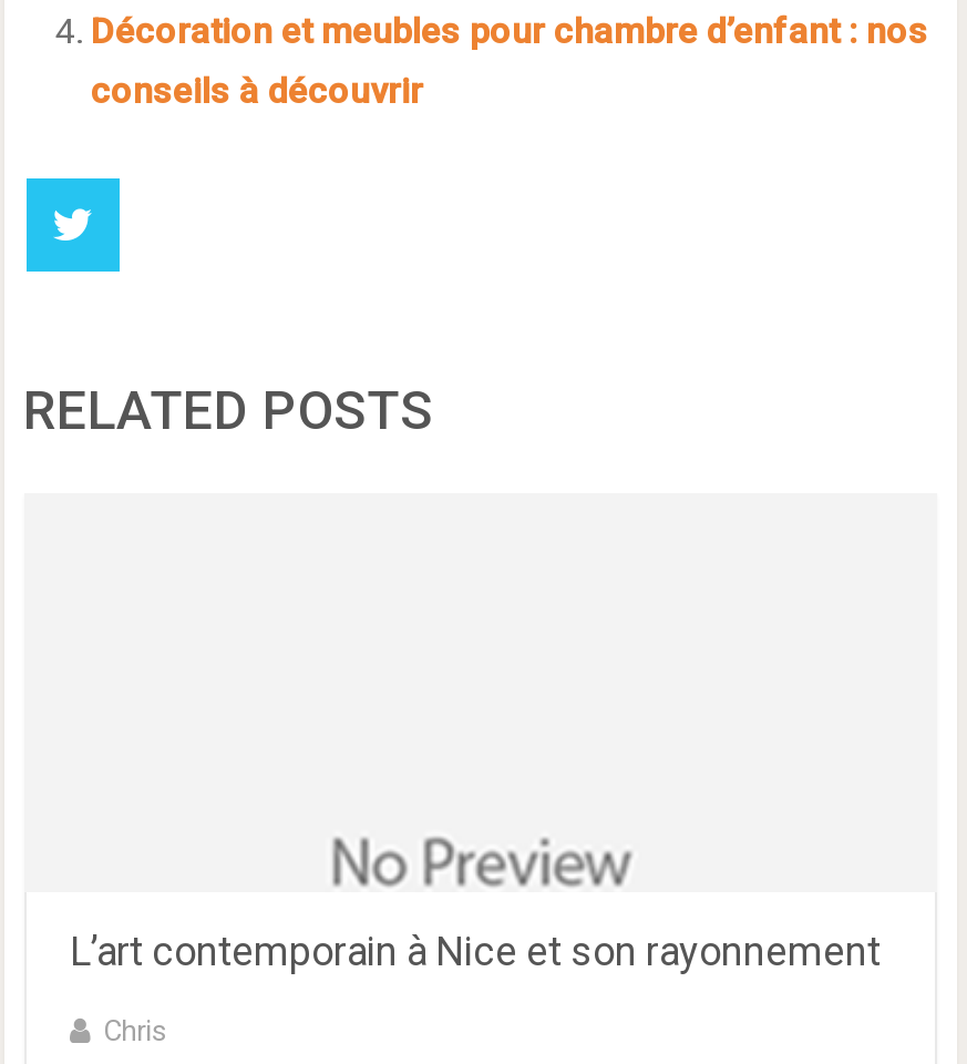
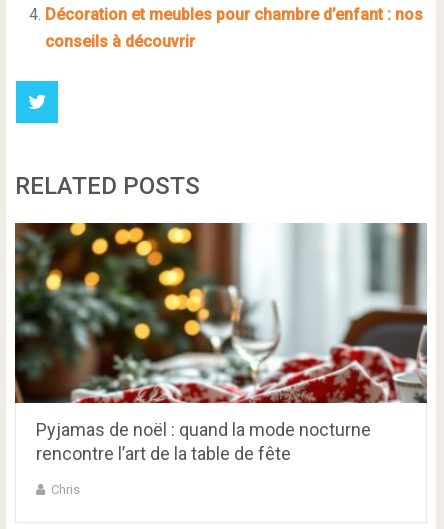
+ [image]

- L’art contemporain à Nice et son rayonnement
+ Pyjamas de noël : quand la mode nocturne
+ rencontre l’art de la table de fête
